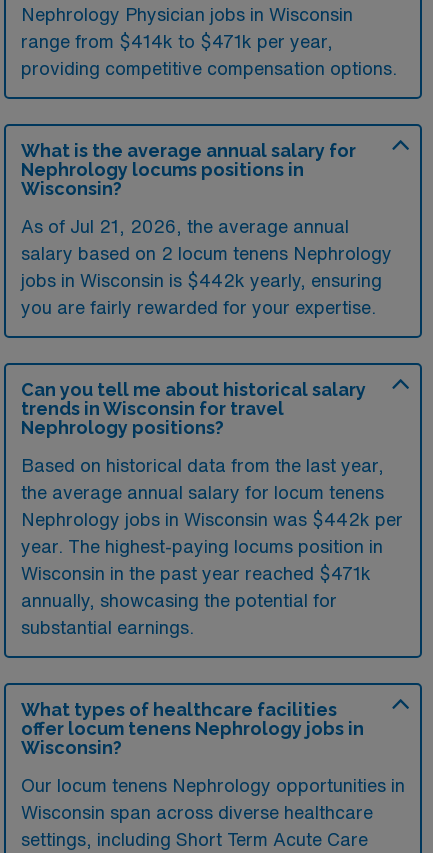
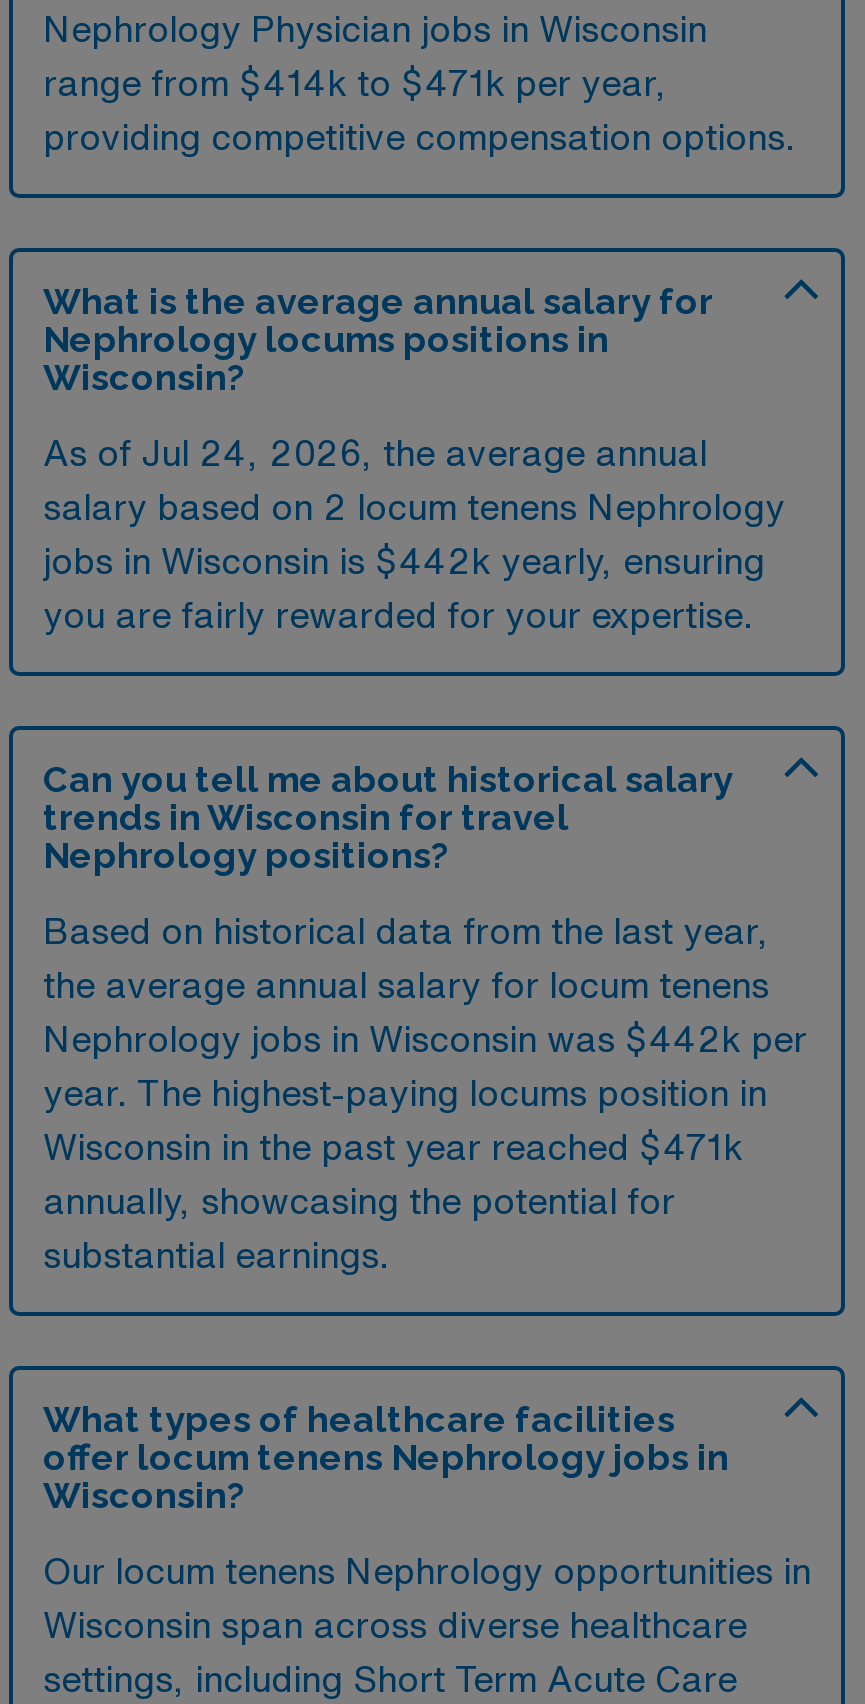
- As of Jul 21, 2026, the average annual
+ As of Jul 24, 2026, the average annual
